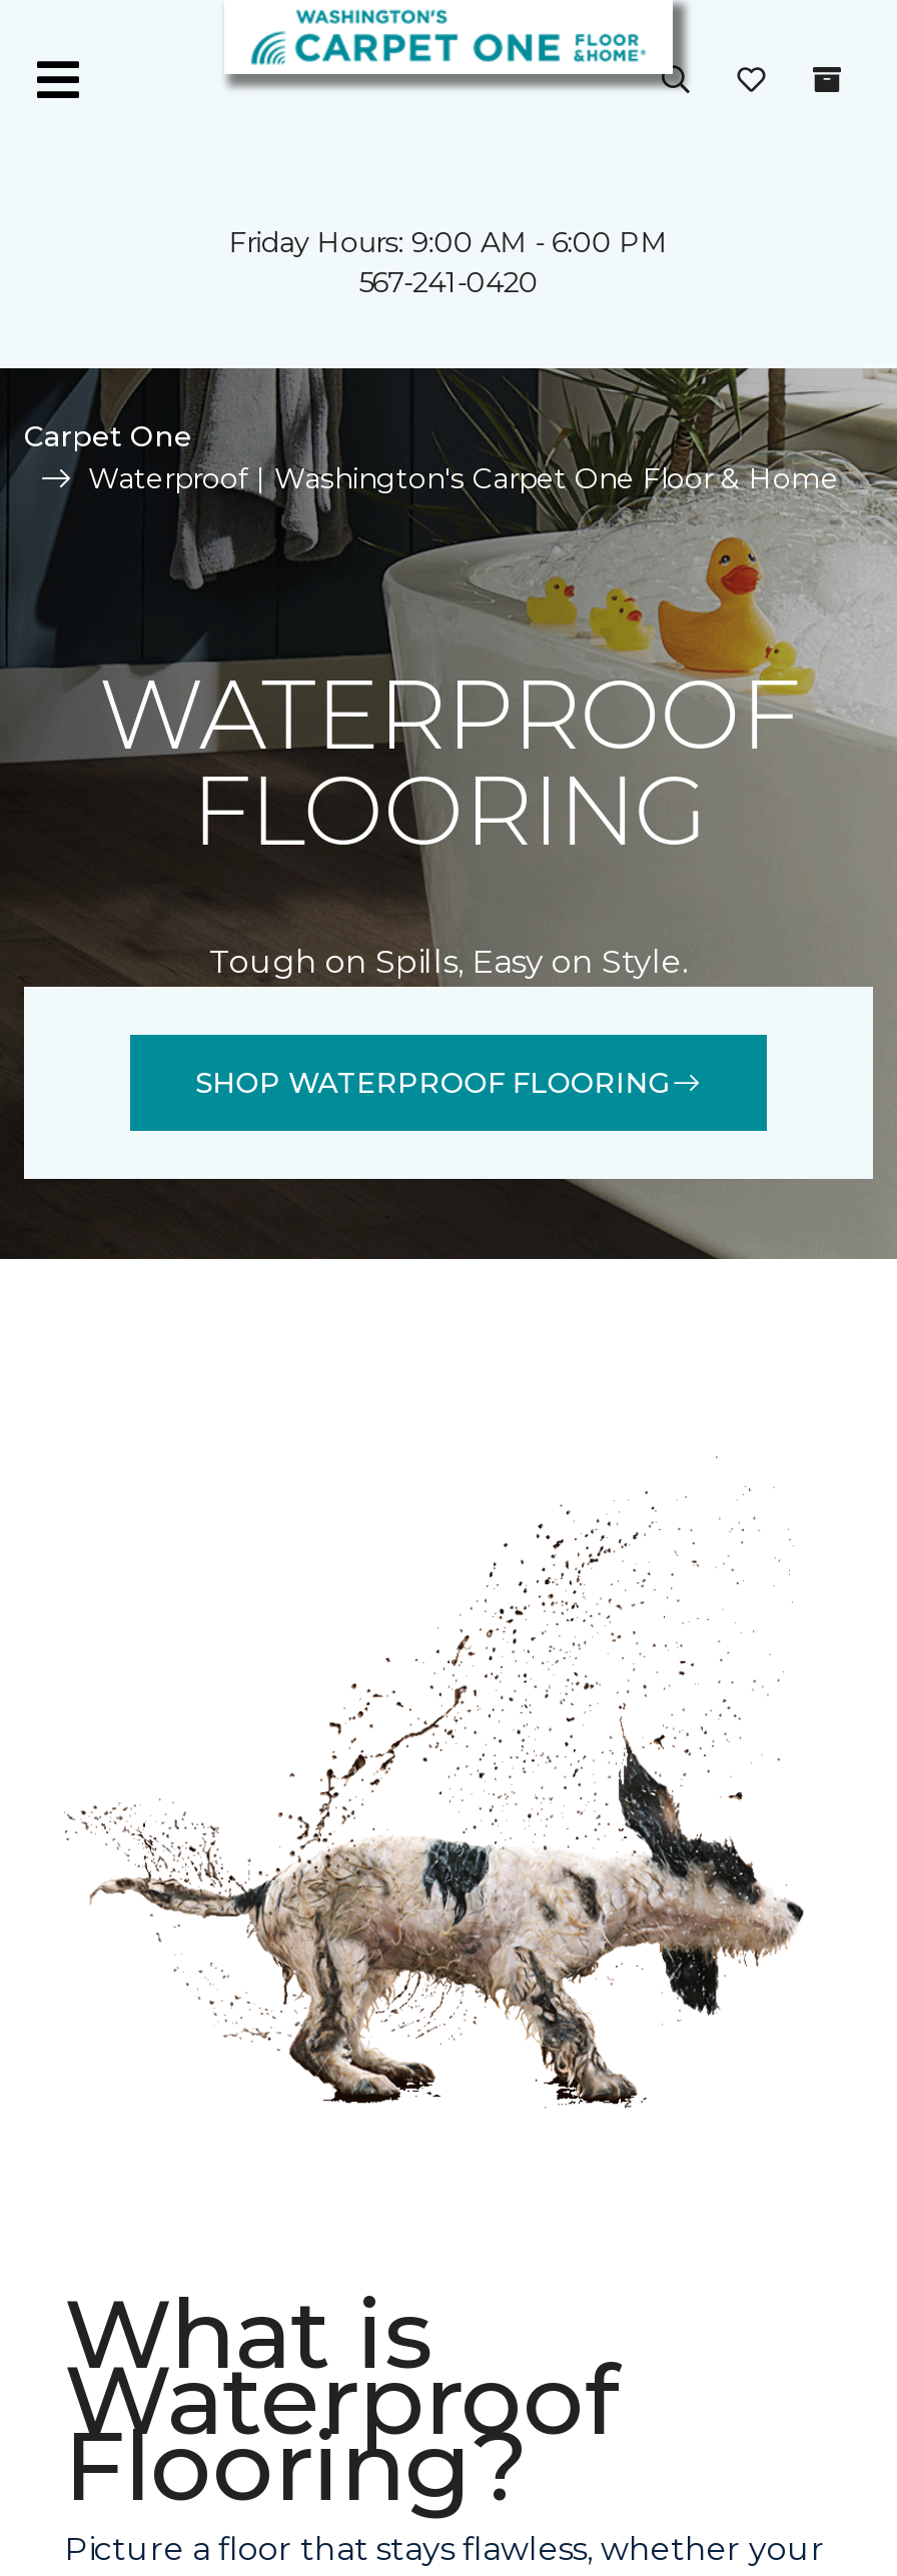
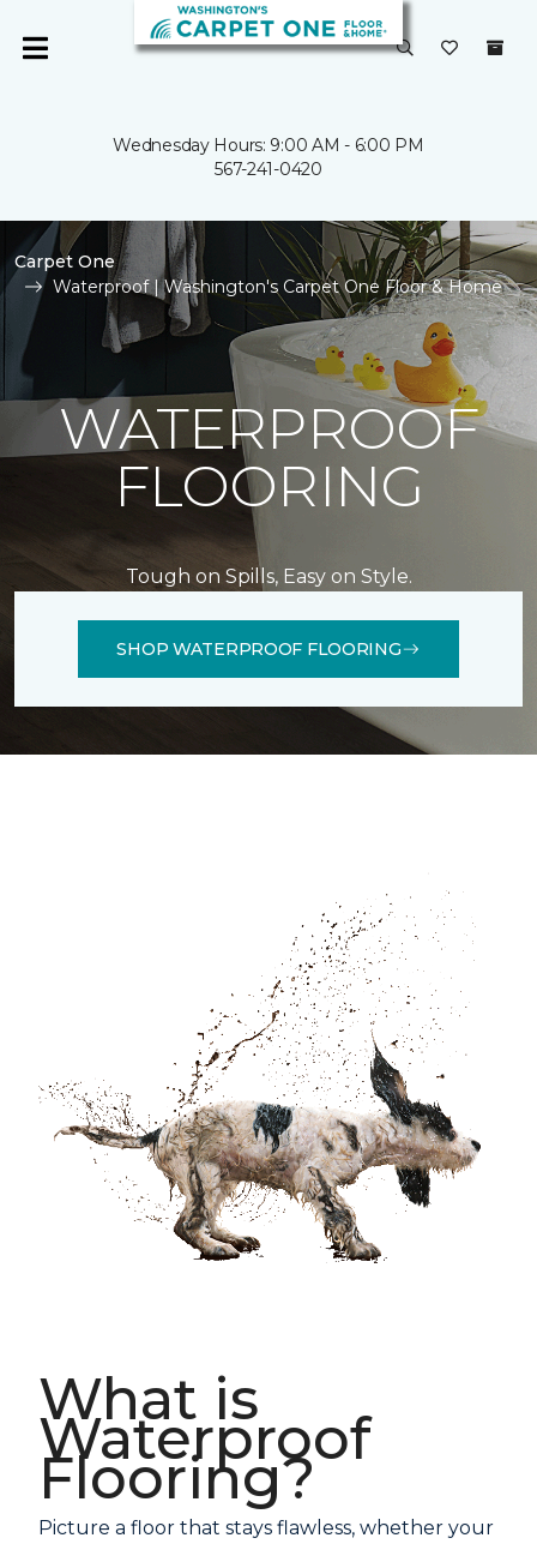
- Friday Hours: 9:00 AM - 6:00 PM
+ Wednesday Hours: 9:00 AM - 6:00 PM
